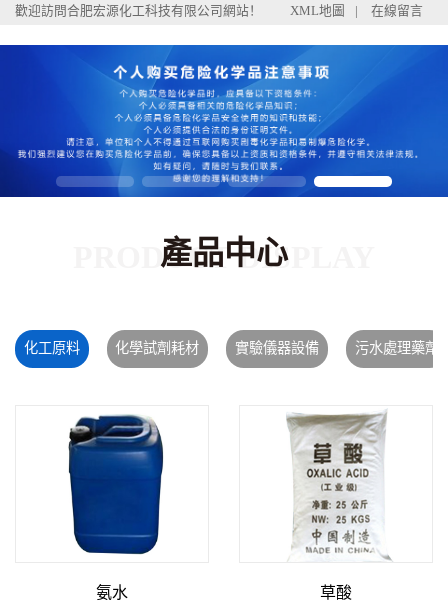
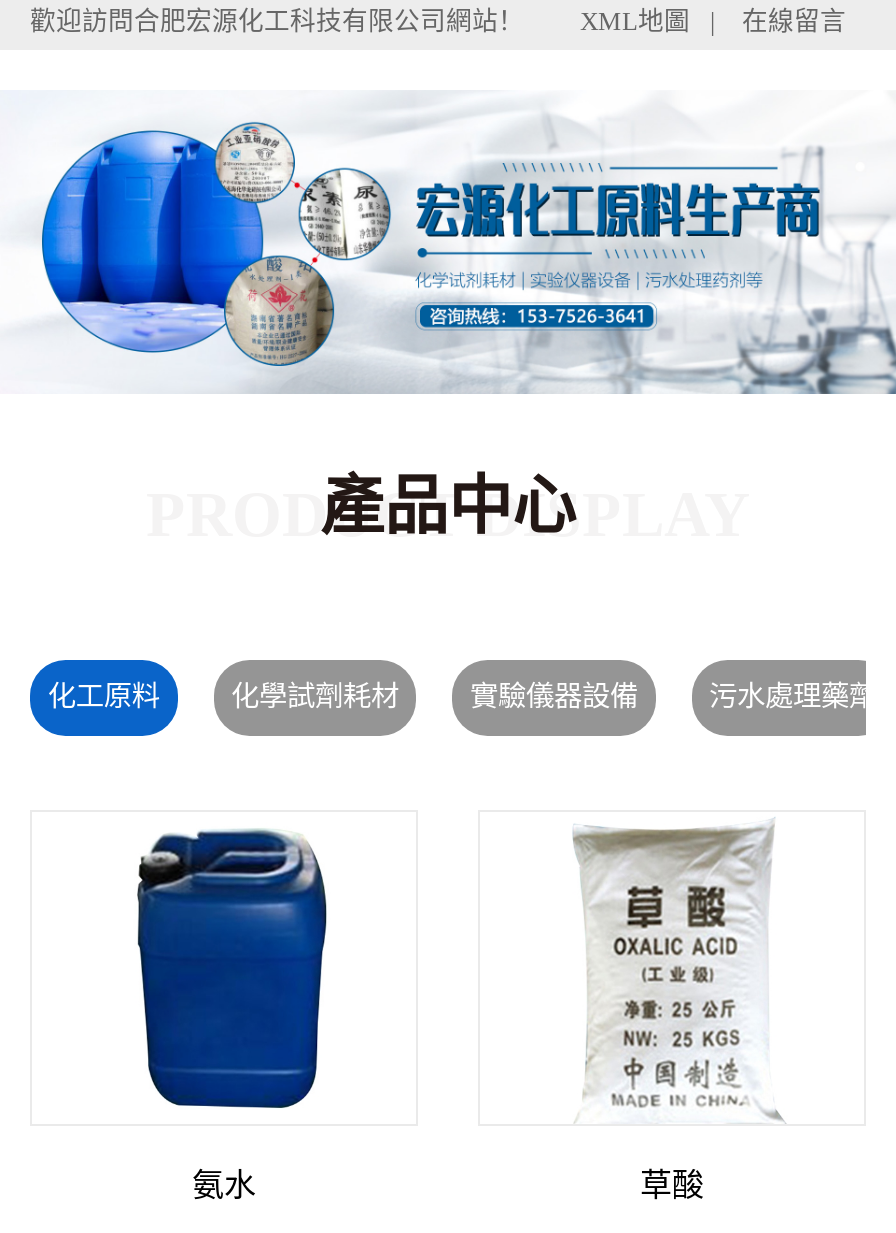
- [image]
+ [image]
